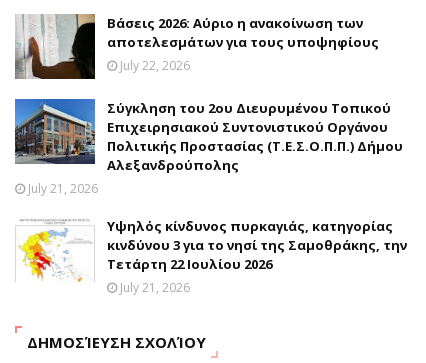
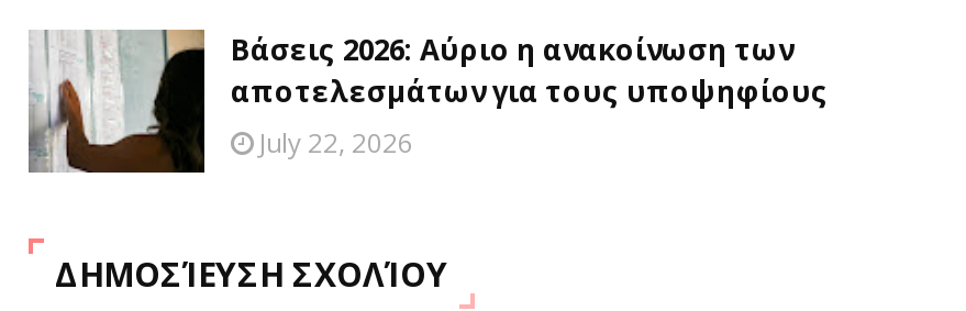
- [image]
- Σύγκληση του 2ου Διευρυμένου Τοπικού
- Επιχειρησιακού Συντονιστικού Οργάνου
- Πολιτικής Προστασίας (Τ.Ε.Σ.Ο.Π.Π.) Δήμου
- Αλεξανδρούπολης
- July 21, 2026
- Yψηλός κίνδυνος πυρκαγιάς, κατηγορίας
- κινδύνου 3 για το νησί της Σαμοθράκης, την
- Τετάρτη 22 Ιουλίου 2026
- July 21, 2026

- [image]
